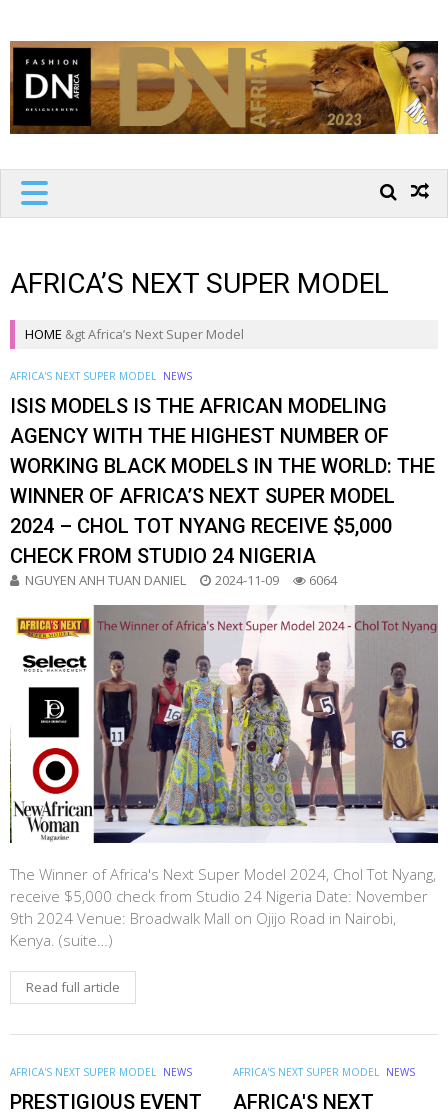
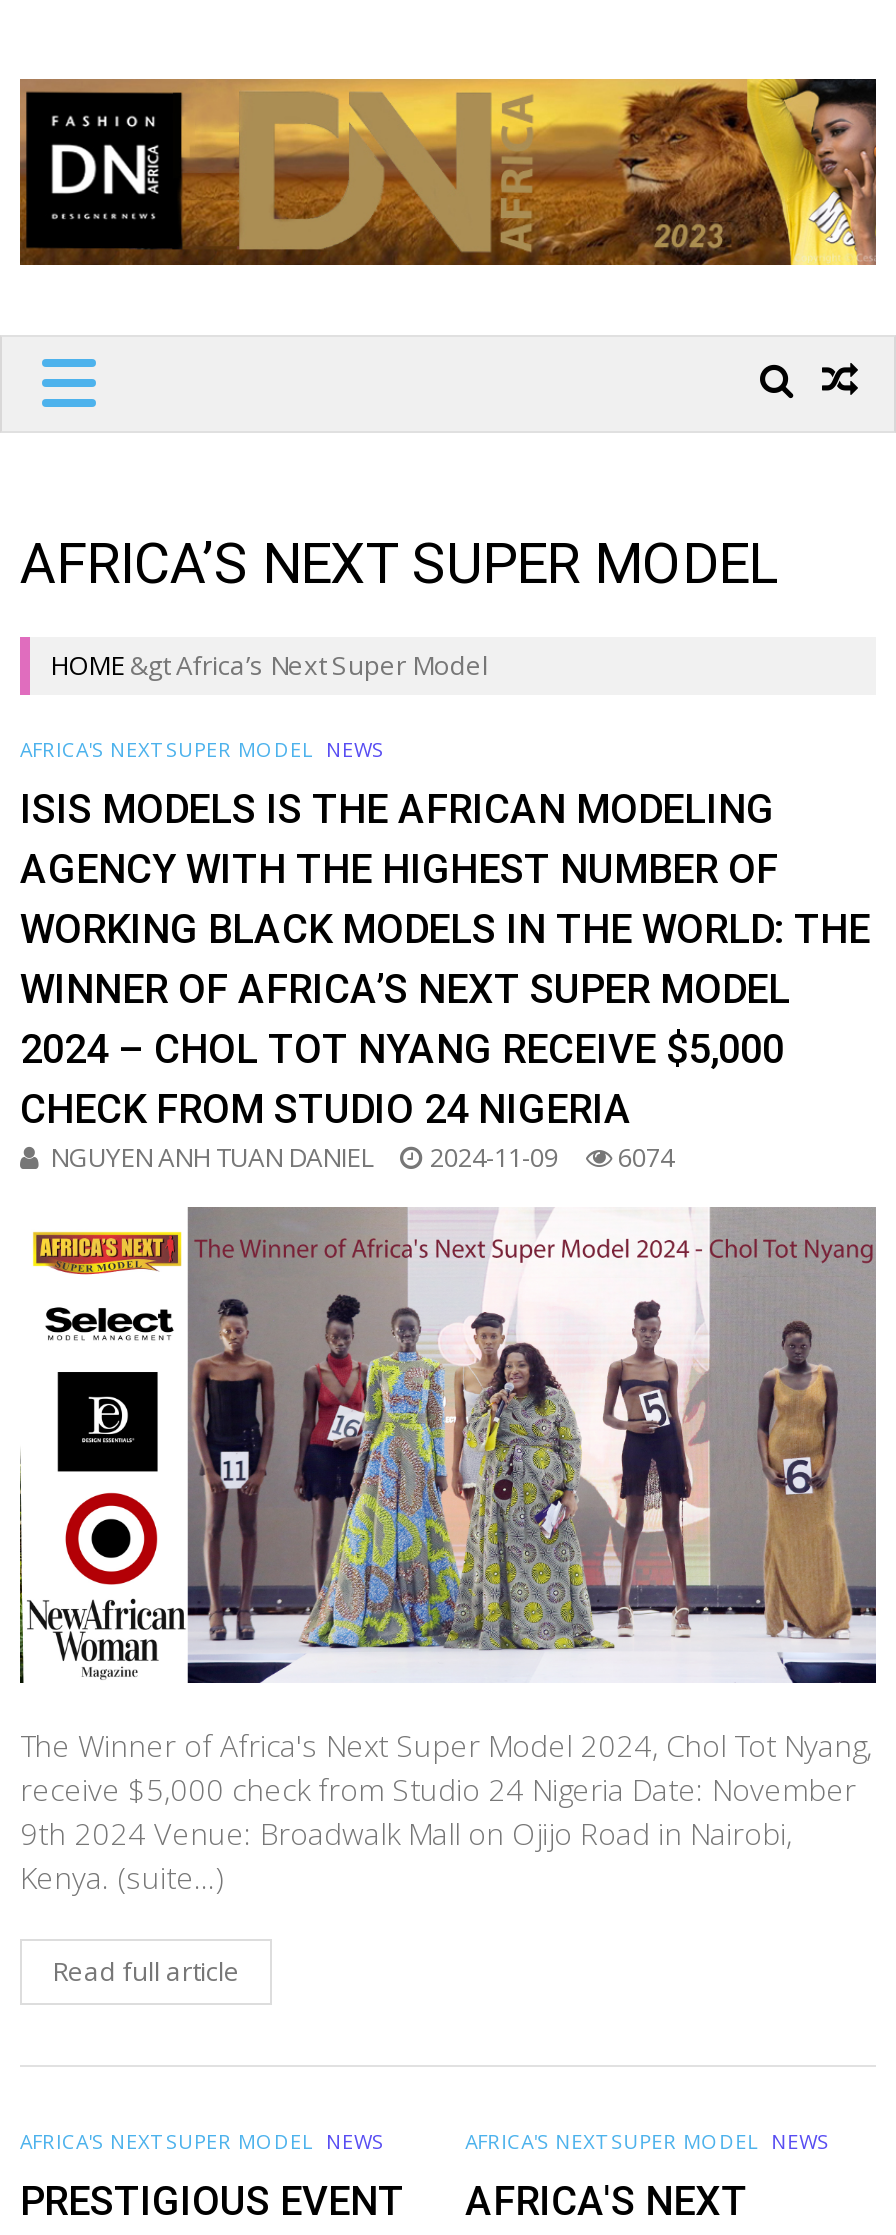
- NGUYEN ANH TUAN DANIEL 2024-11-09 6064
+ NGUYEN ANH TUAN DANIEL 2024-11-09 6074
